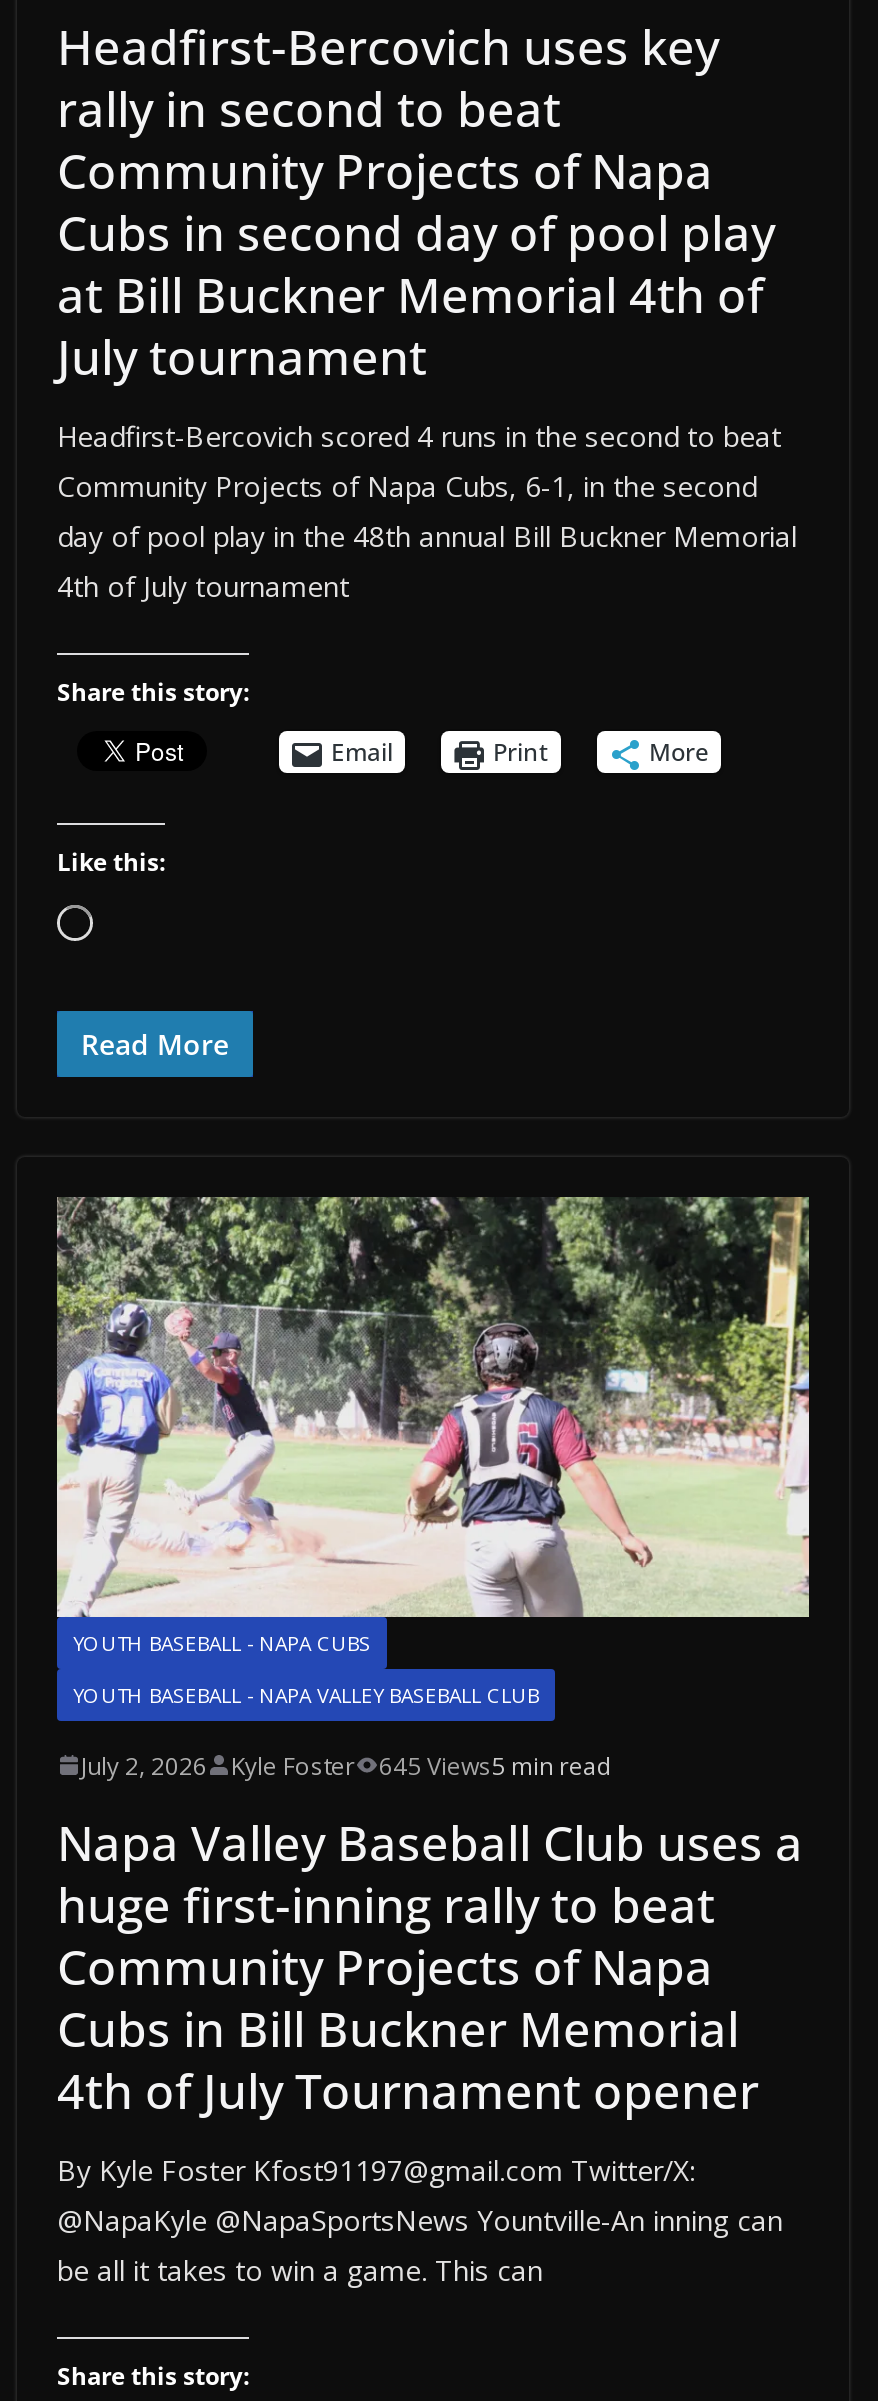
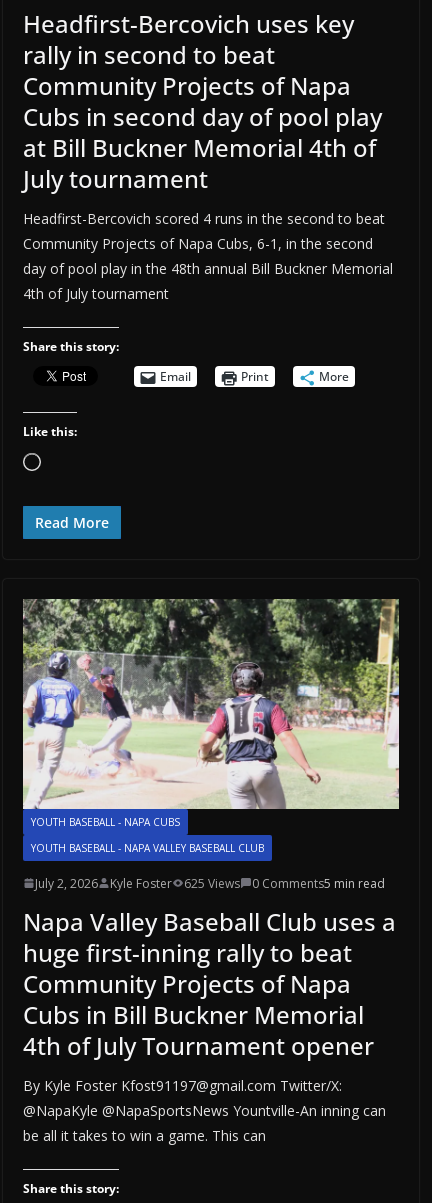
- 645 Views5 min read
+ 625 Views
+ 0 Comments5 min read
